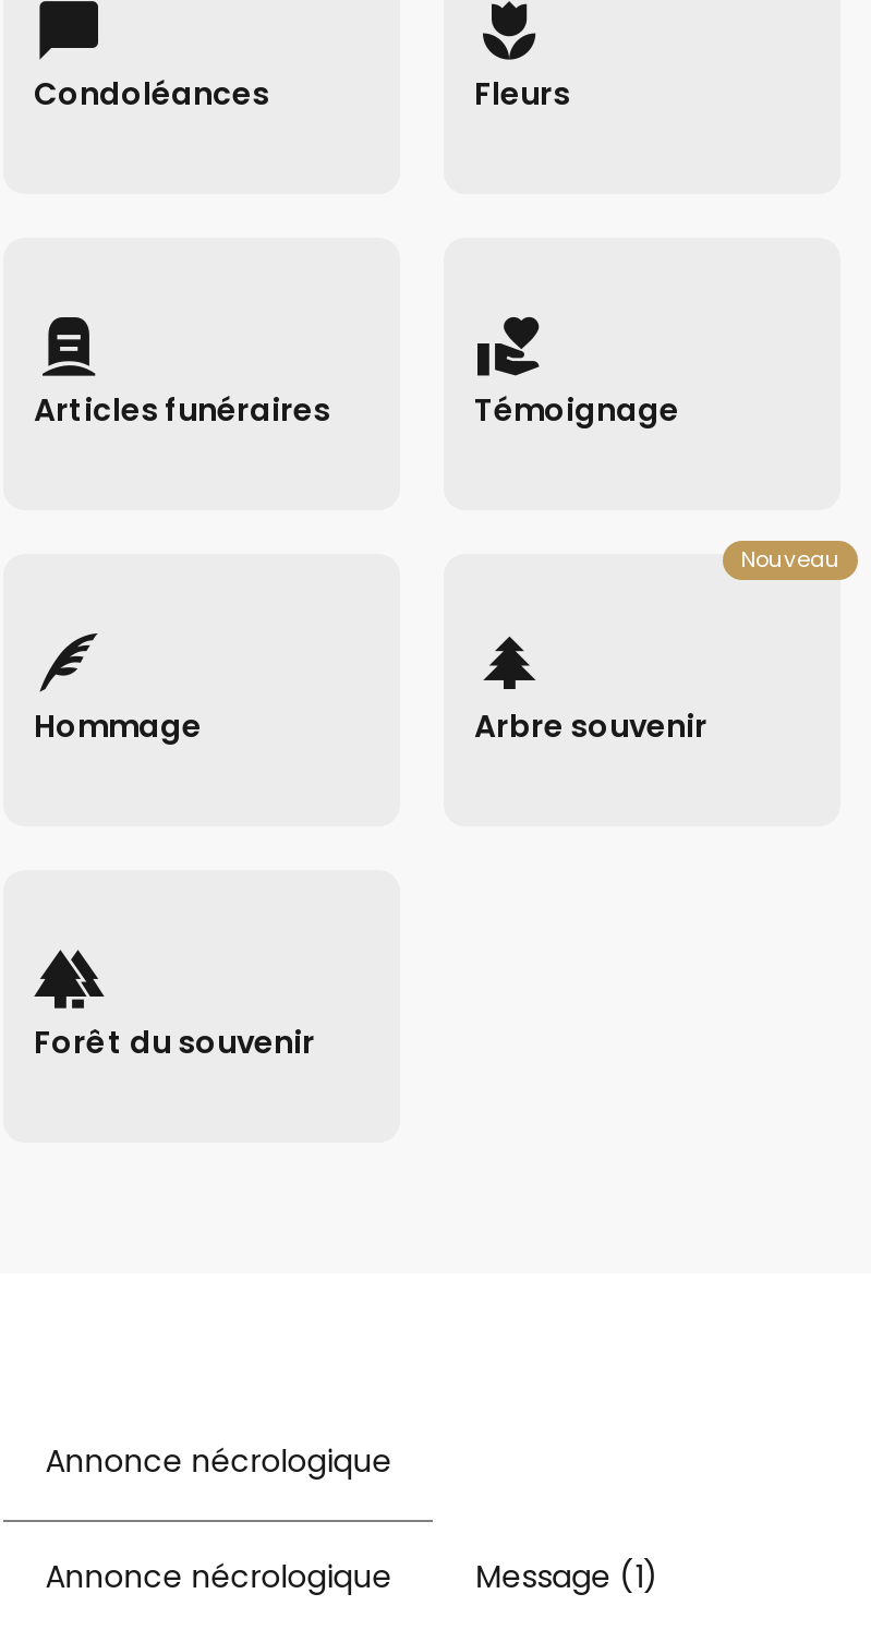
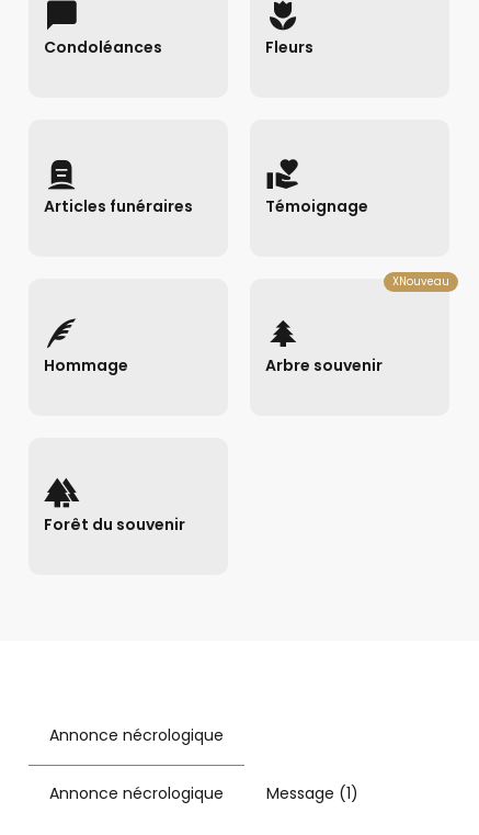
- Nouveau
+ XNouveau
